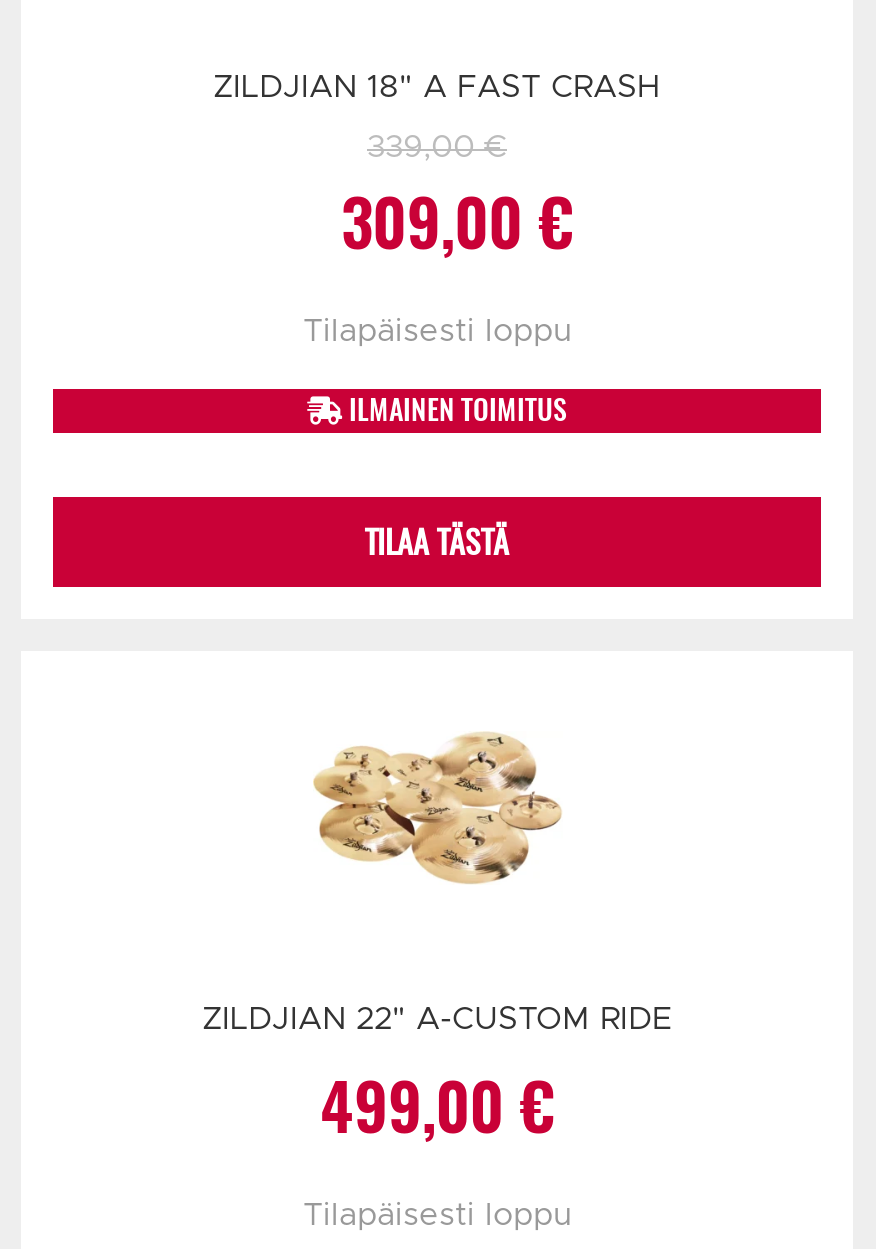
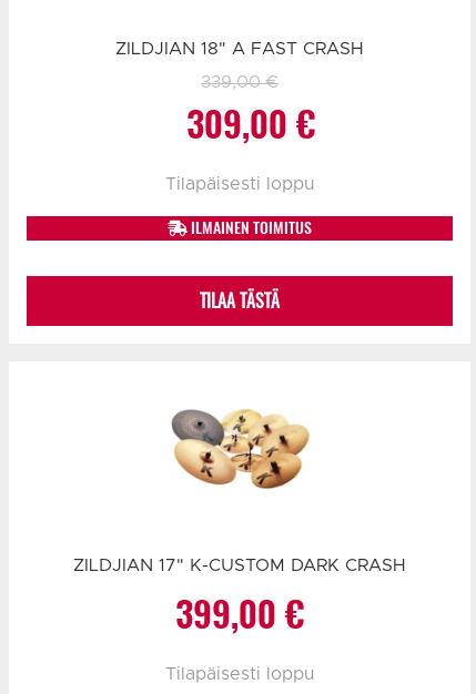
- [image]
+ [image]

- ZILDJIAN 22" A-CUSTOM RIDE
- 499,00 €
+ ZILDJIAN 17" K-CUSTOM DARK CRASH
+ 399,00 €
